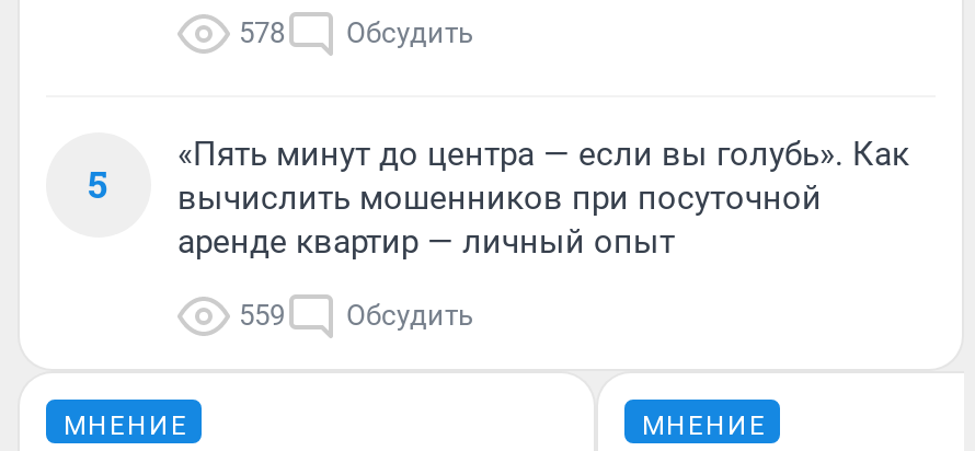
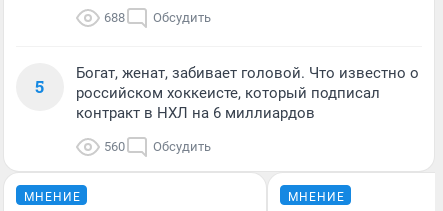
- 578 Обсудить
+ 688 Обсудить

- «Пять минут до центра — если вы голубь». Как
- вычислить мошенников при посуточной
- аренде квартир — личный опыт
+ Богат, женат, забивает головой. Что известно о
+ российском хоккеисте, который подписал
+ контракт в НХЛ на 6 миллиардов

- 559 Обсудить
+ 560 Обсудить
